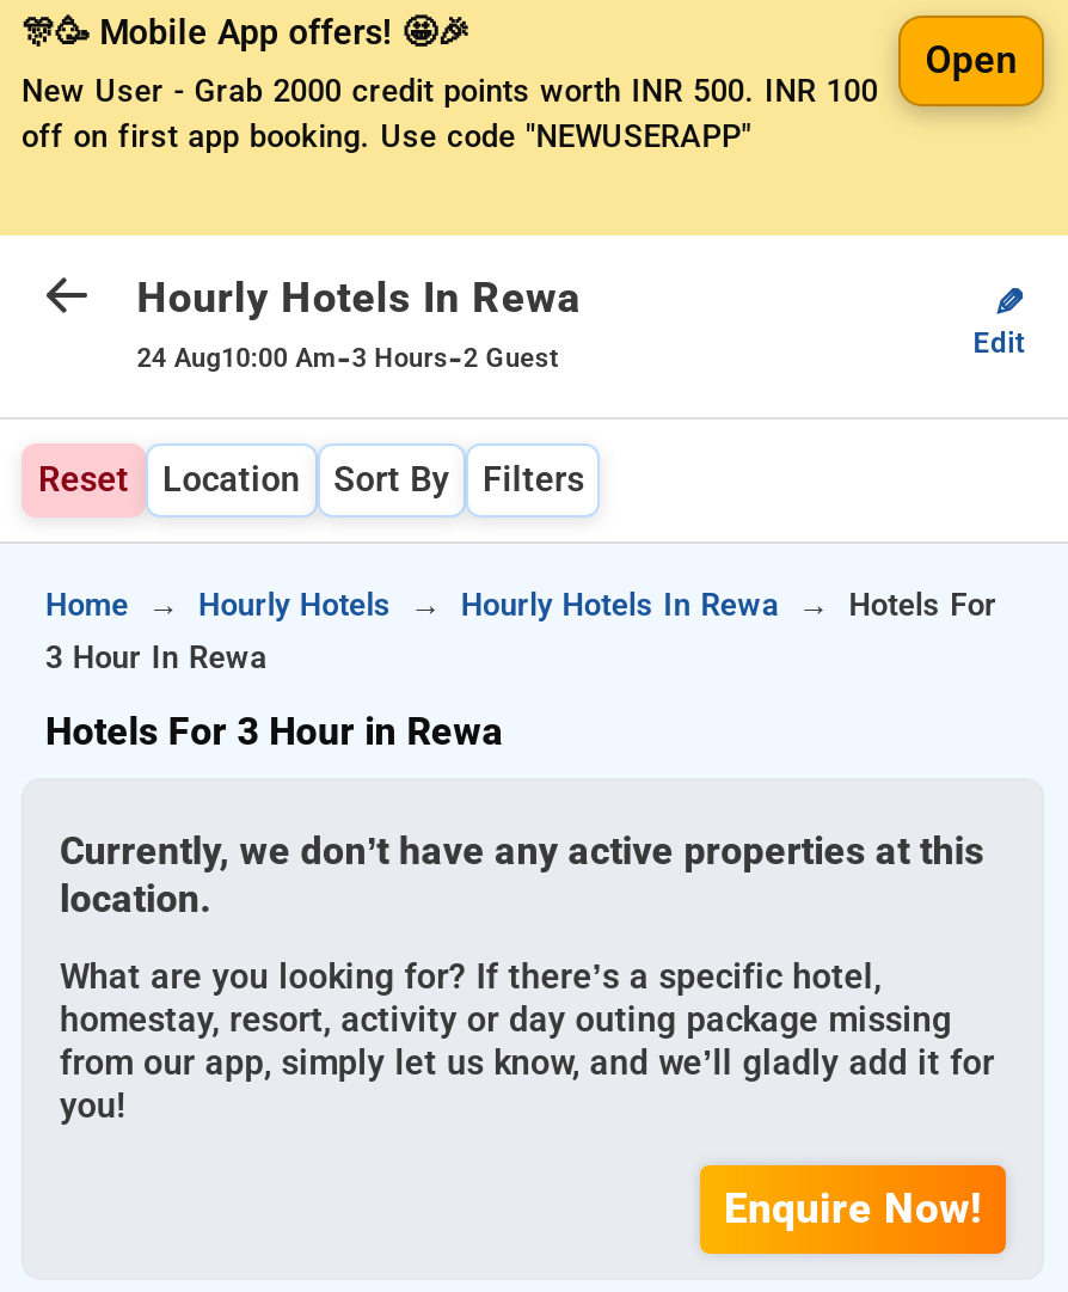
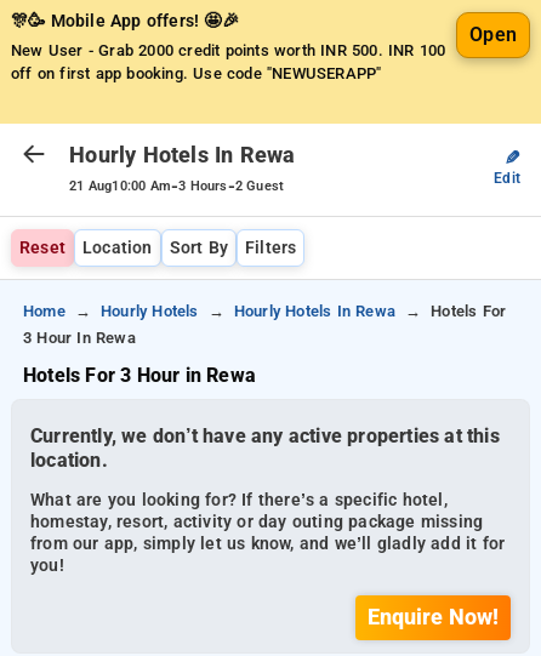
- 24 Aug10:00 Am-3 Hours-2 Guest
+ 21 Aug10:00 Am-3 Hours-2 Guest
